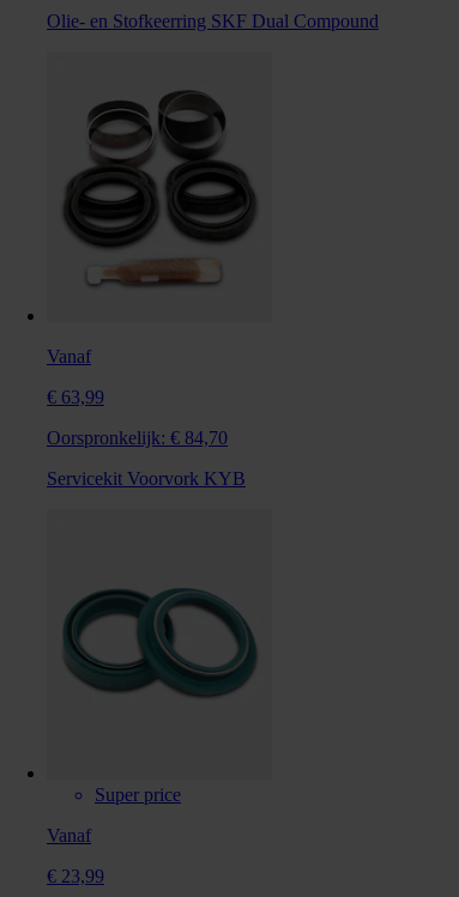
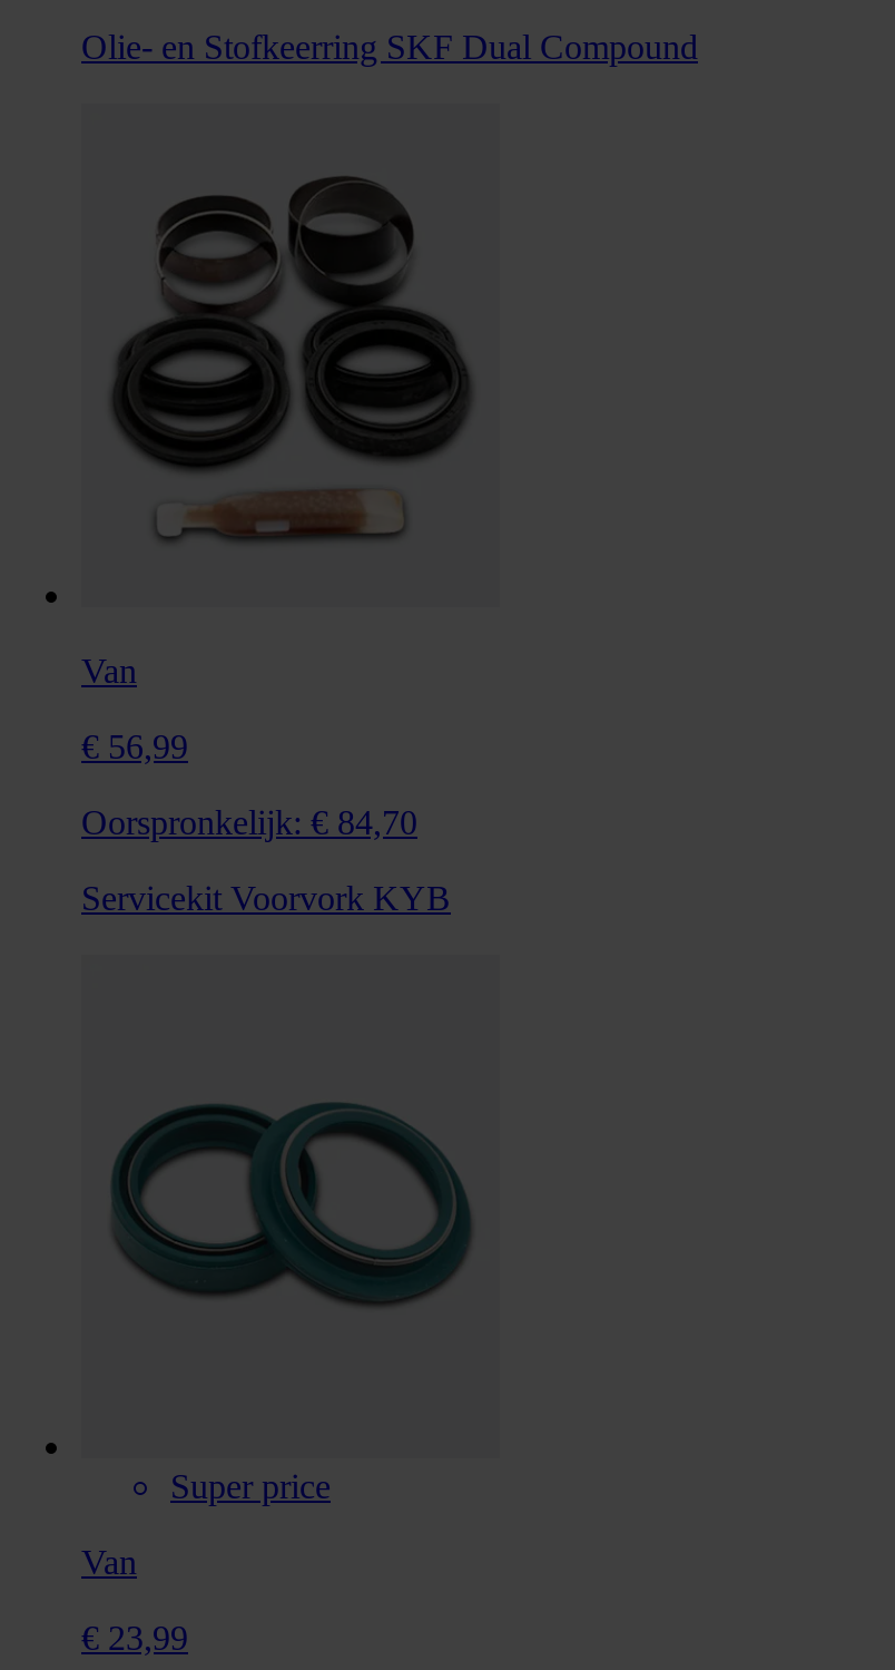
- Vanaf
+ Van

- € 63,99
+ € 56,99

- Vanaf
+ Van
